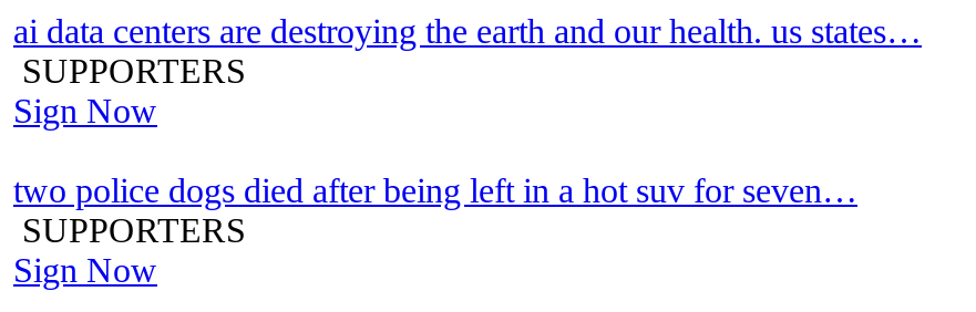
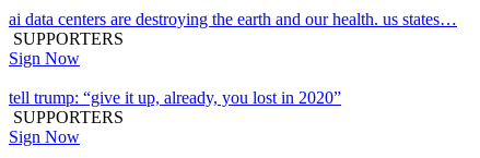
- two police dogs died after being left in a hot suv for seven…
+ tell trump: “give it up, already, you lost in 2020”
